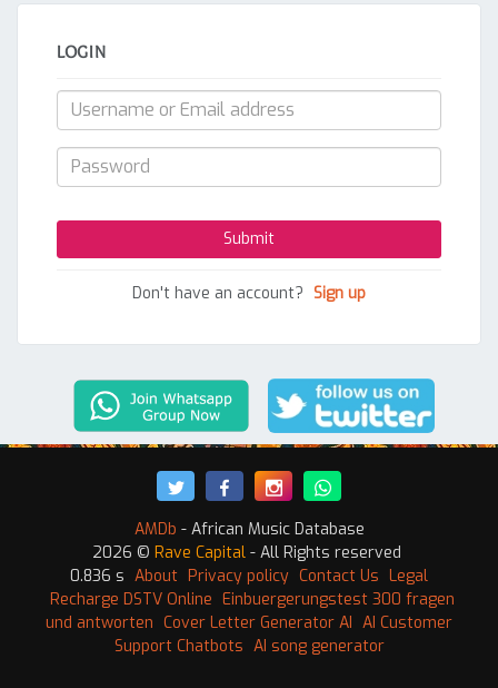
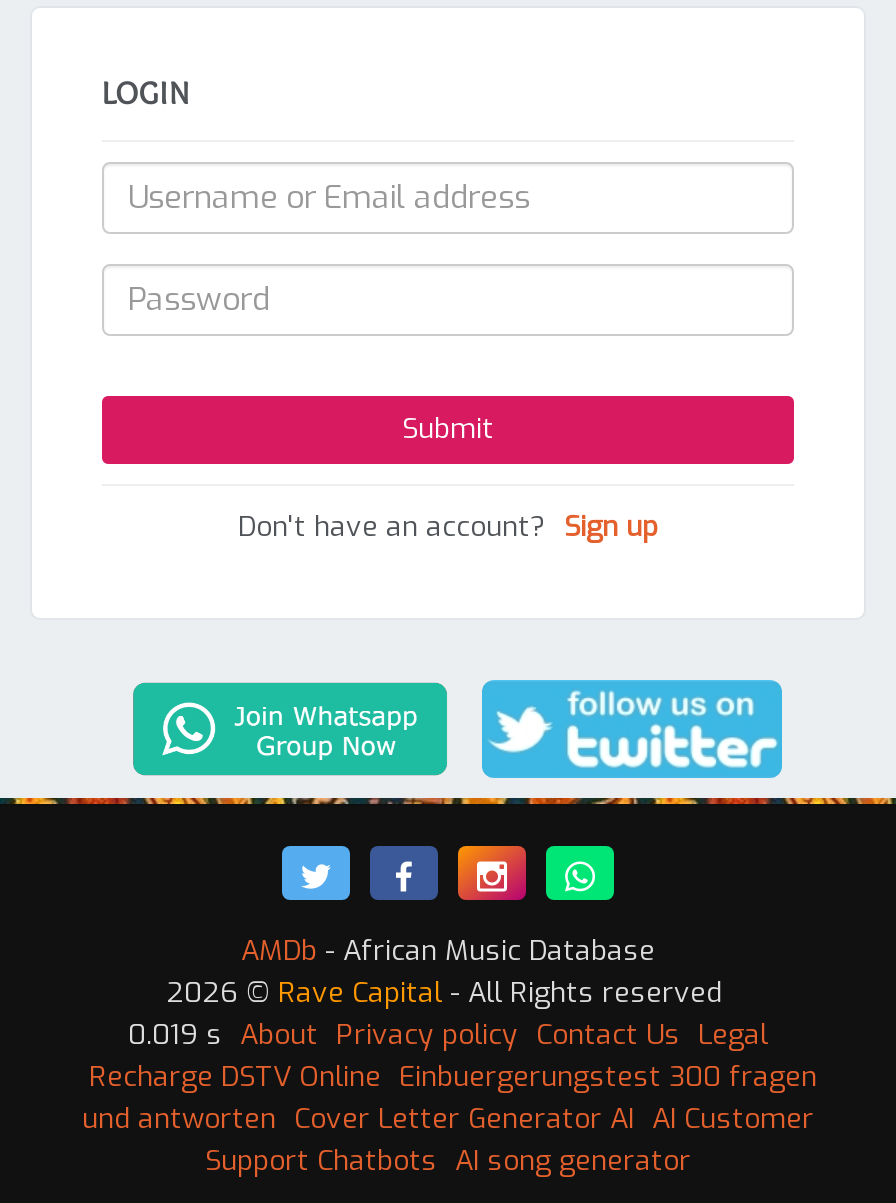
- 0.836 s About Privacy policy Contact Us Legal
+ 0.019 s About Privacy policy Contact Us Legal
